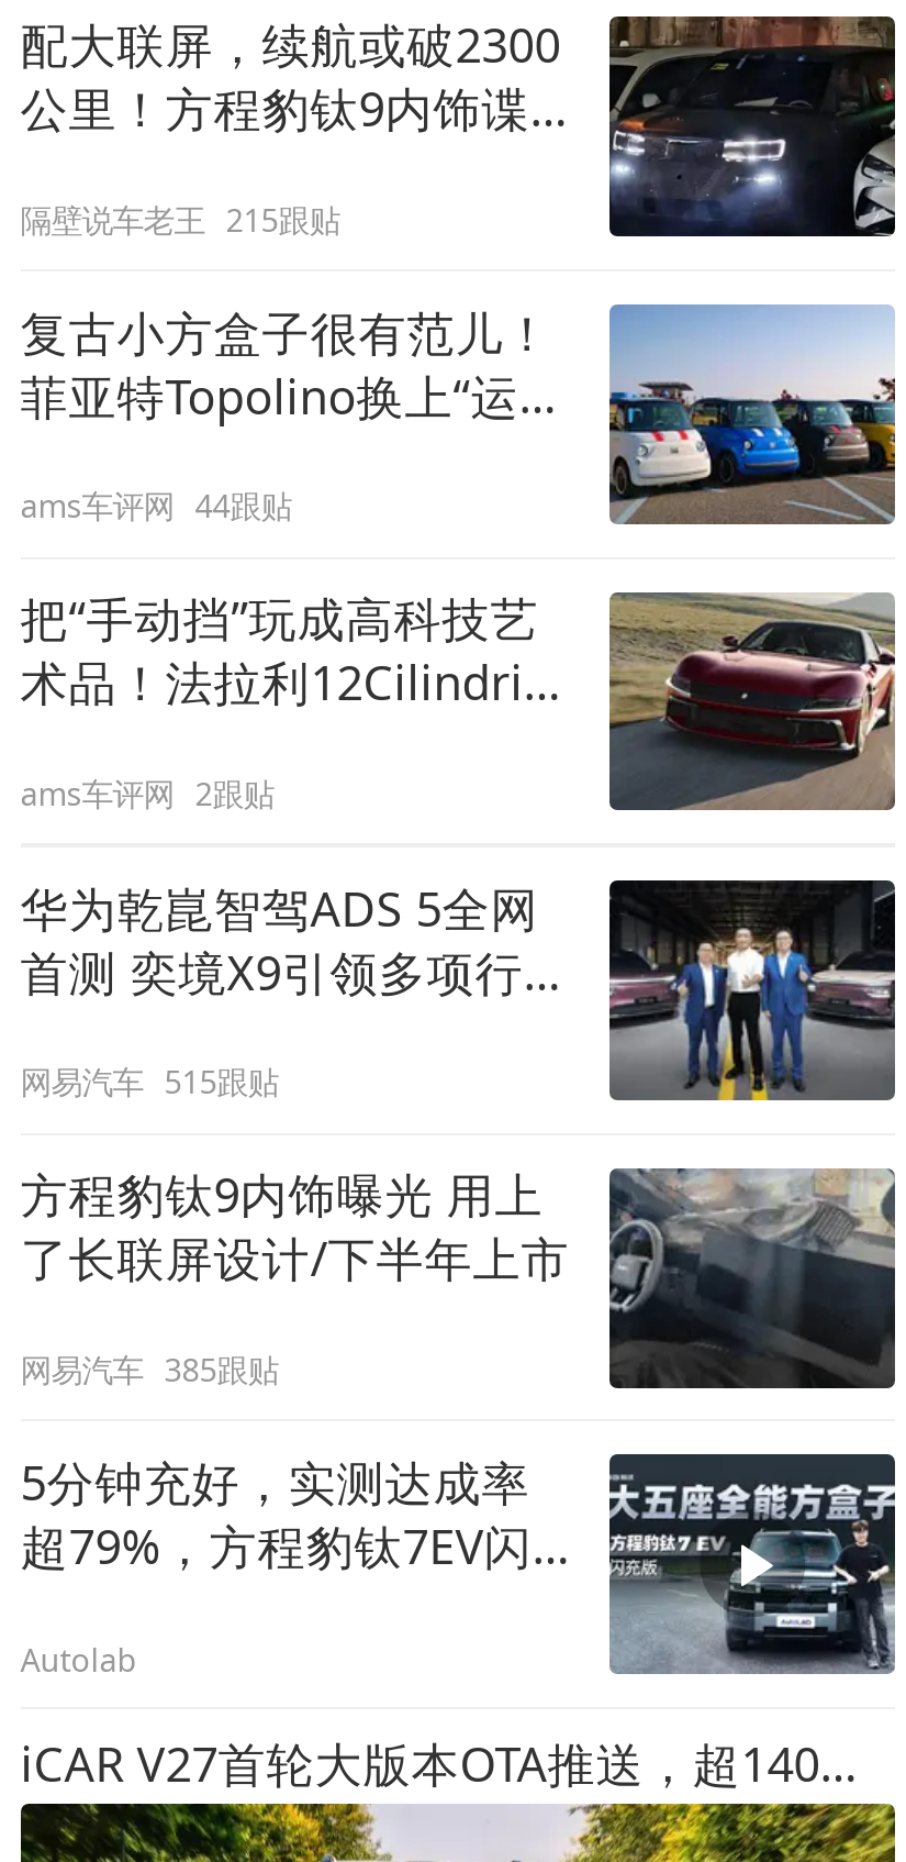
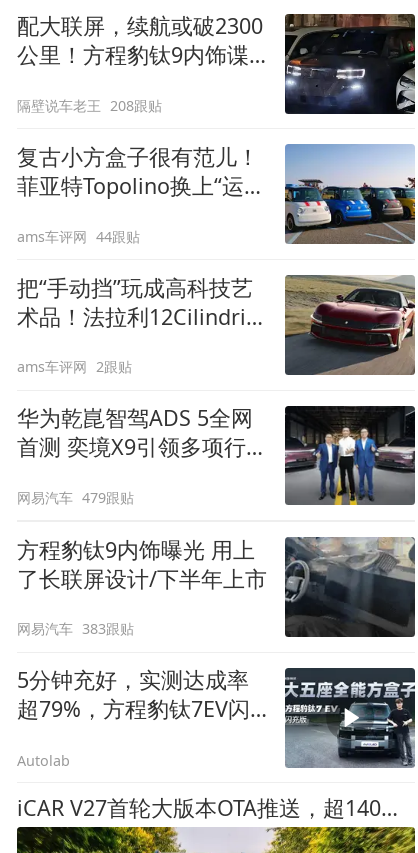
- 隔壁说车老王 215跟贴
+ 隔壁说车老王 208跟贴

- 网易汽车 515跟贴
+ 网易汽车 479跟贴

- 网易汽车 385跟贴
+ 网易汽车 383跟贴
